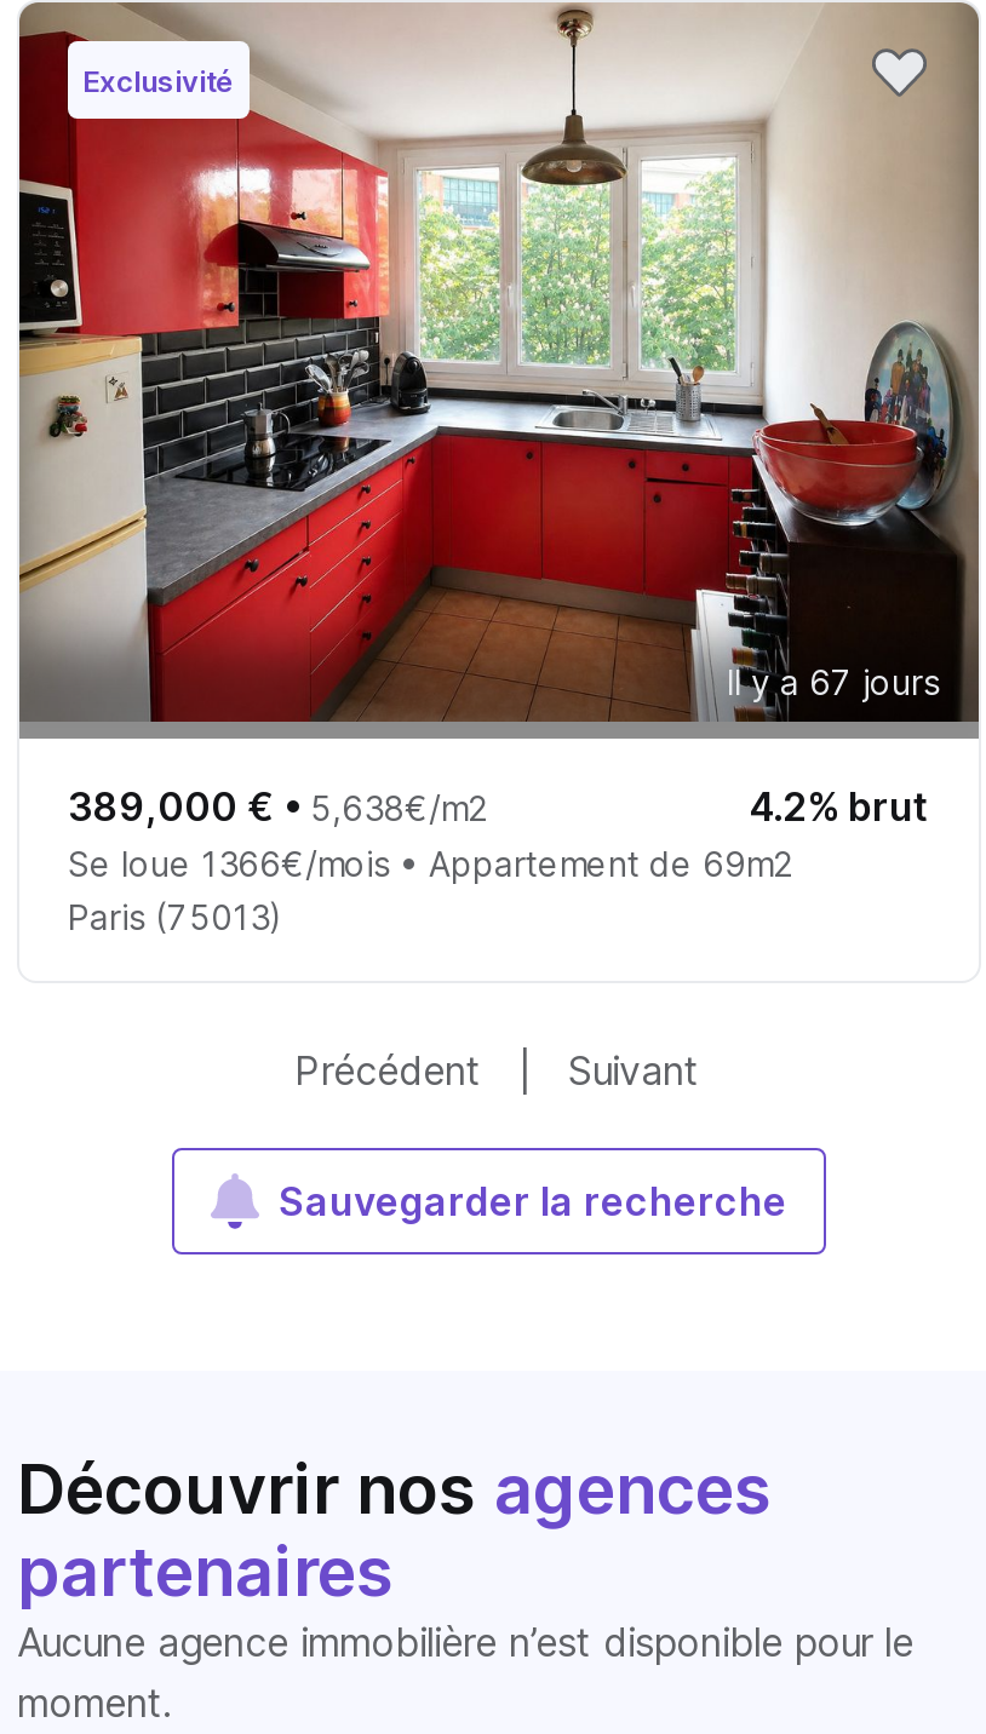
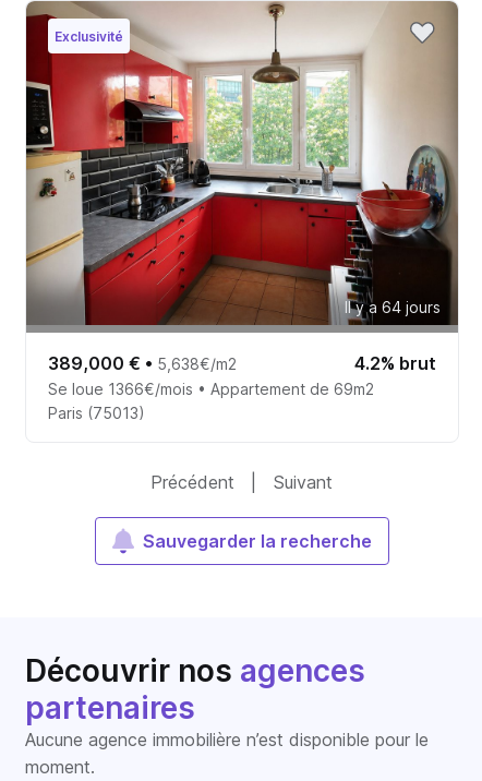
- Il y a 67 jours
+ Il y a 64 jours
